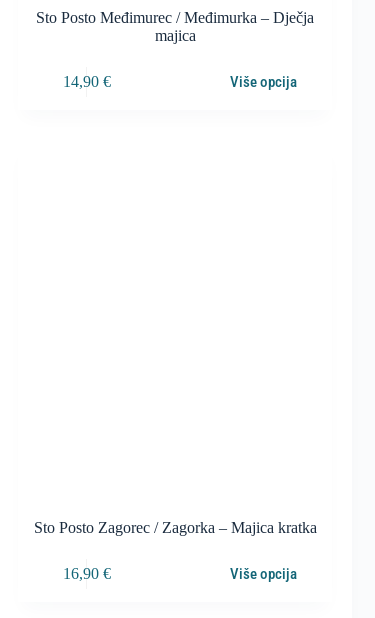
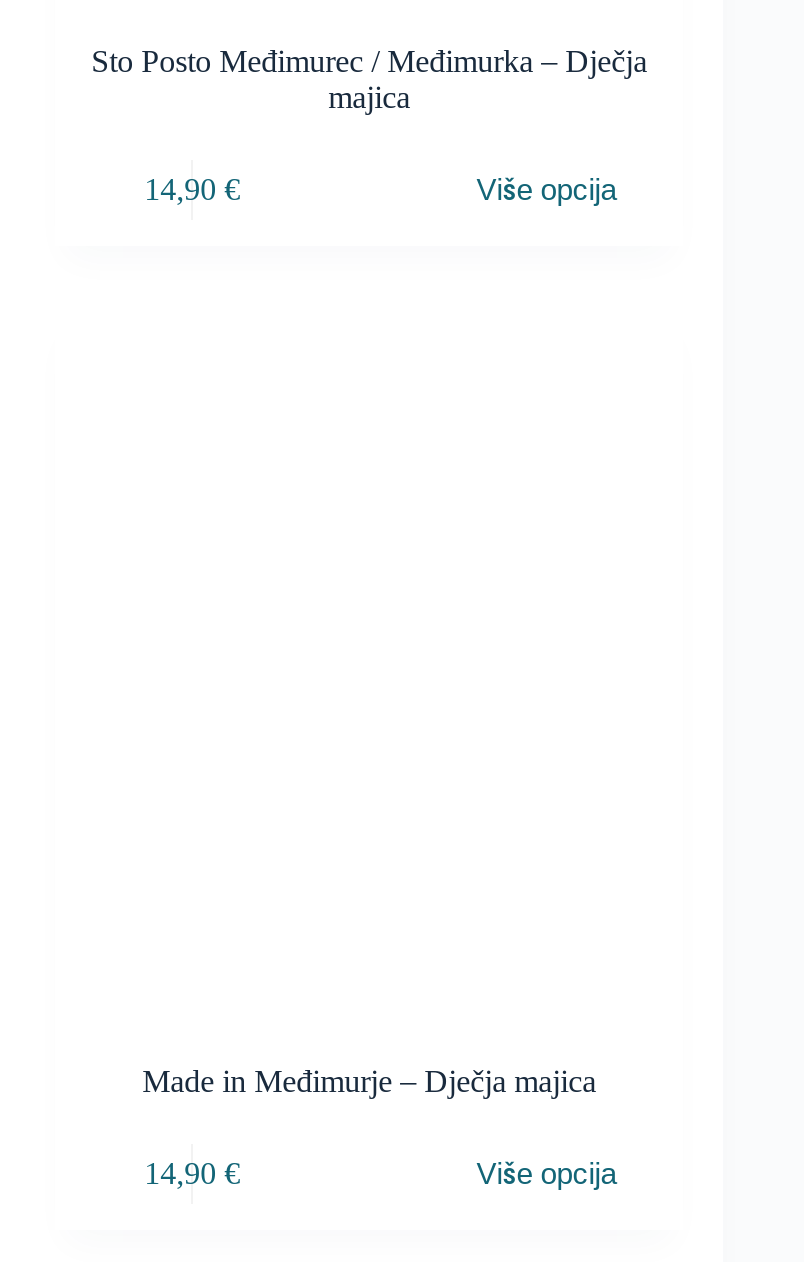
- Sto Posto Zagorec / Zagorka – Majica kratka
+ Made in Međimurje – Dječja majica

- 16,90 €
+ 14,90 €
